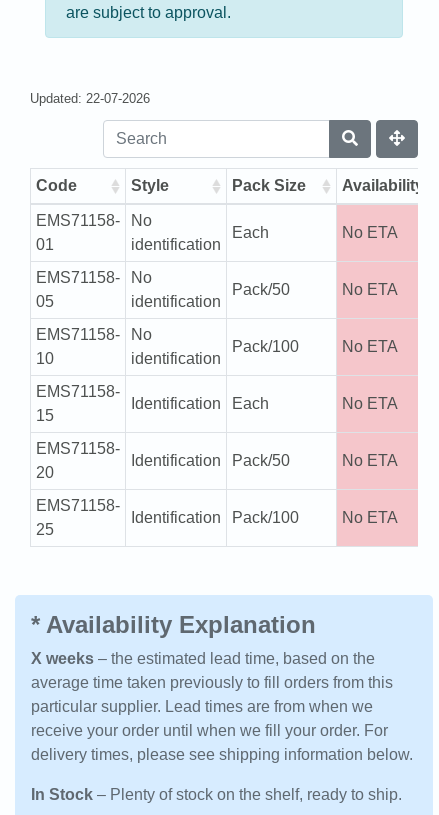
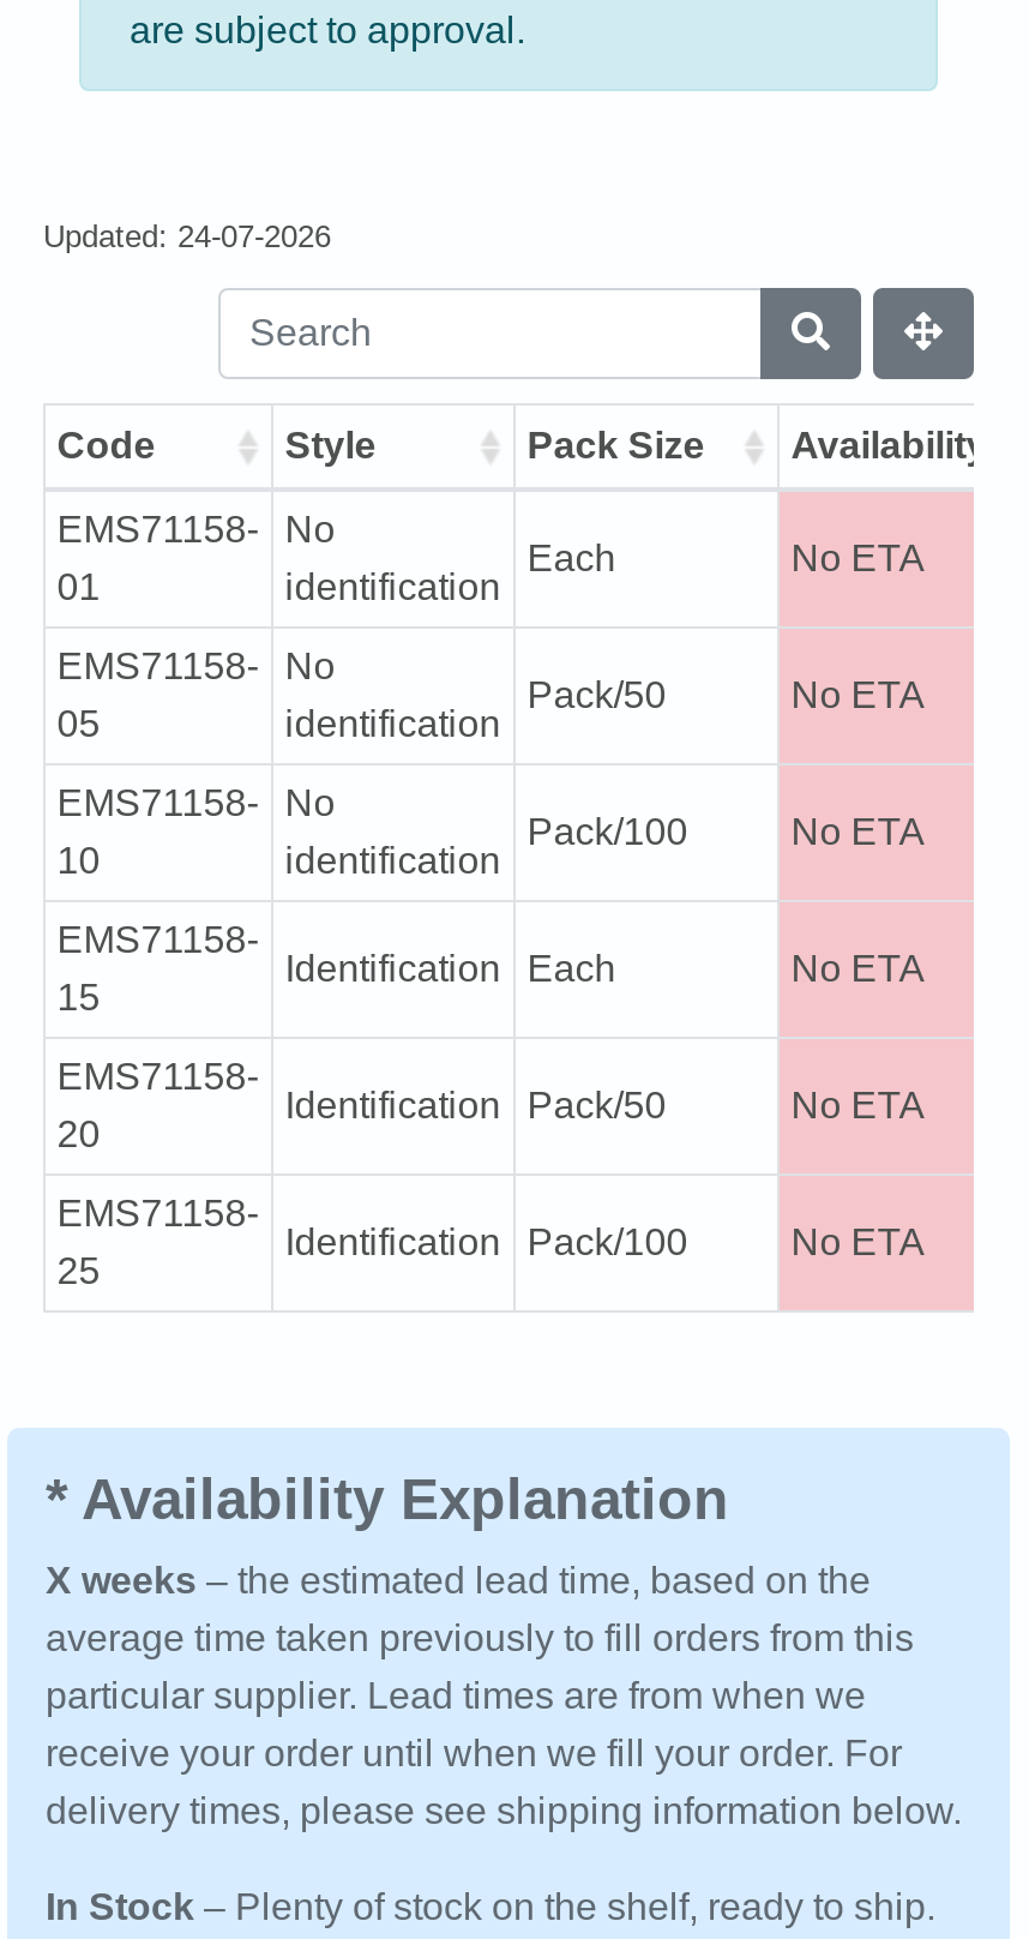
- Updated: 22-07-2026
+ Updated: 24-07-2026
